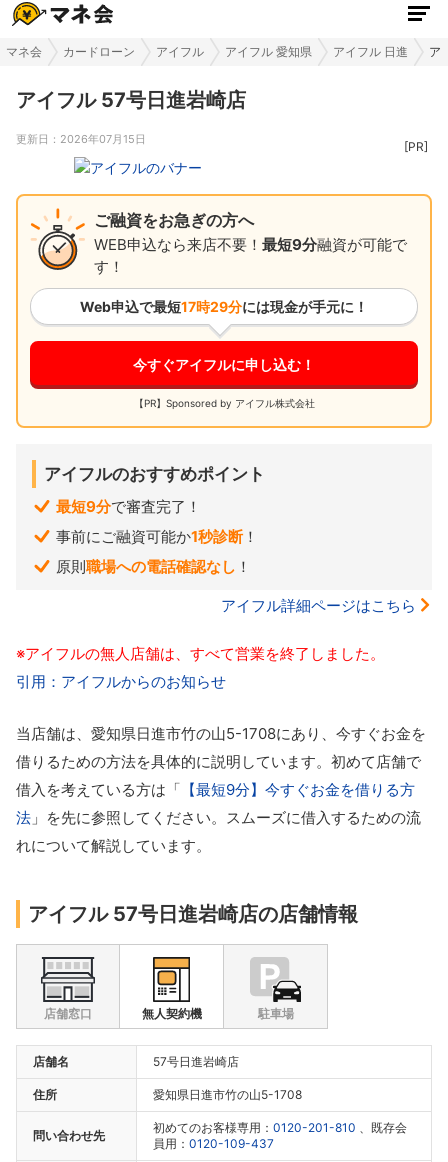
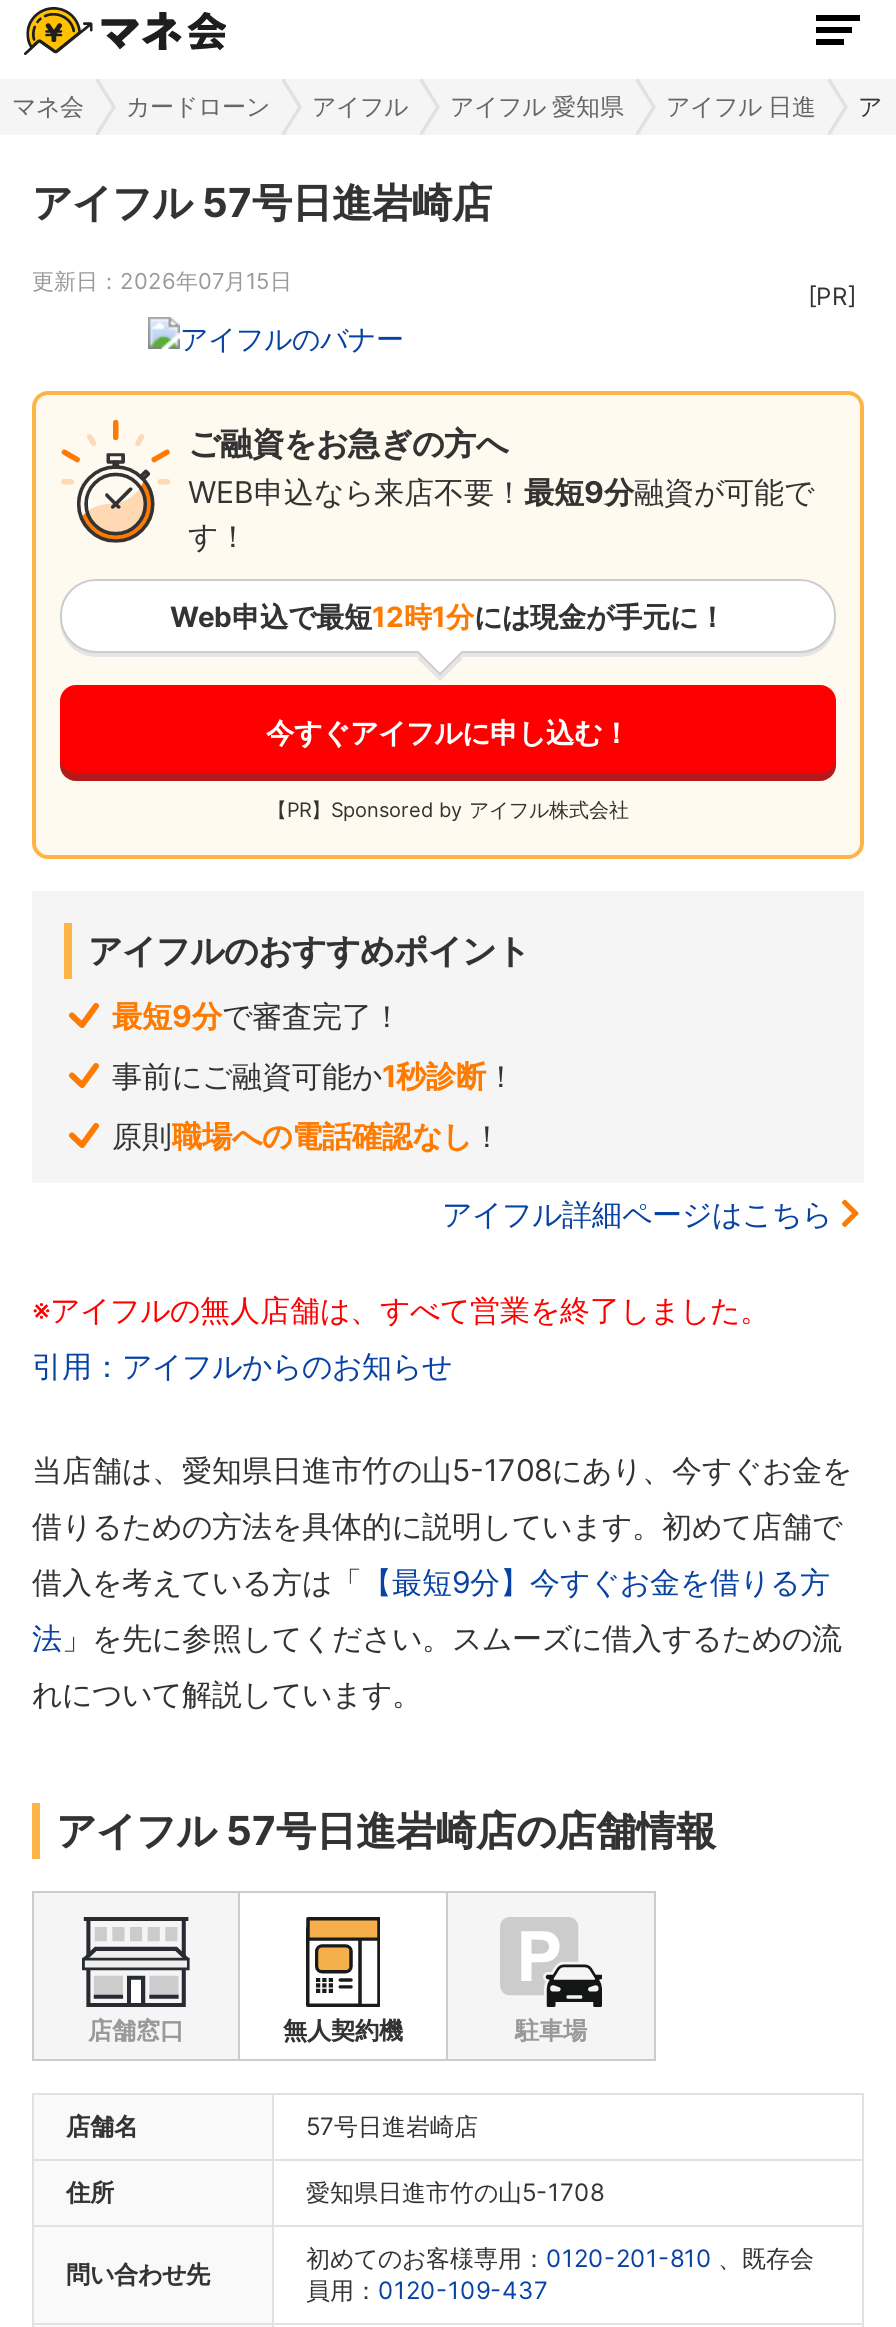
- Web申込で最短17時29分には現金が手元に！
+ Web申込で最短12時1分には現金が手元に！
